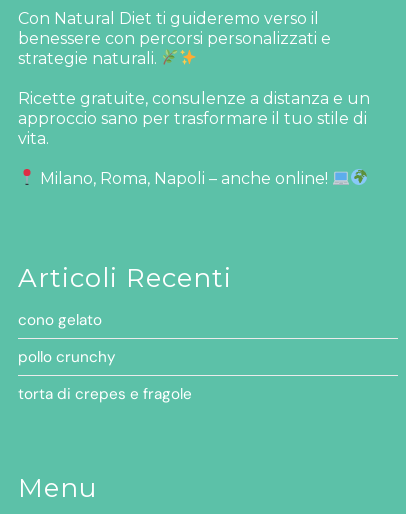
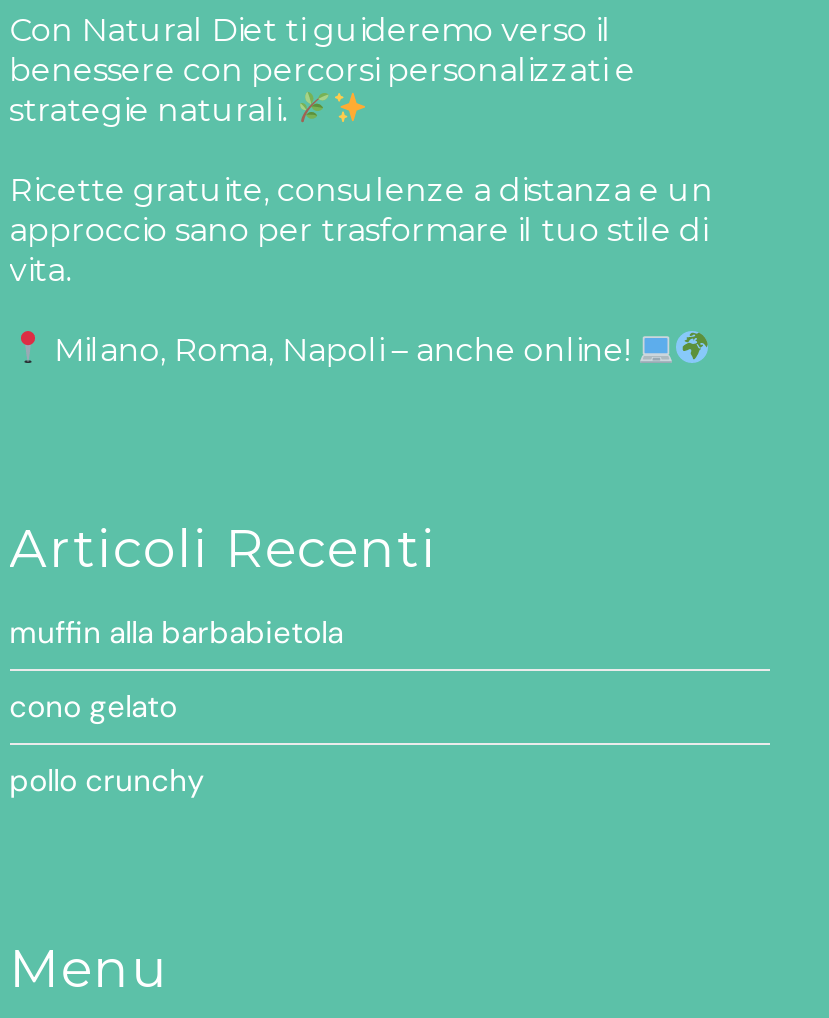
+ muffin alla barbabietola

moved down: cono gelato | pollo crunchy

- torta di crepes e fragole
